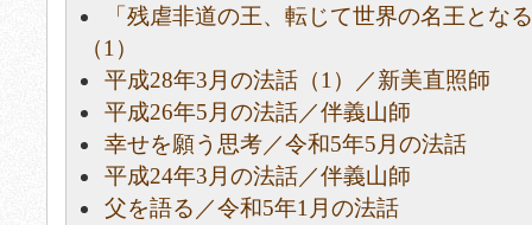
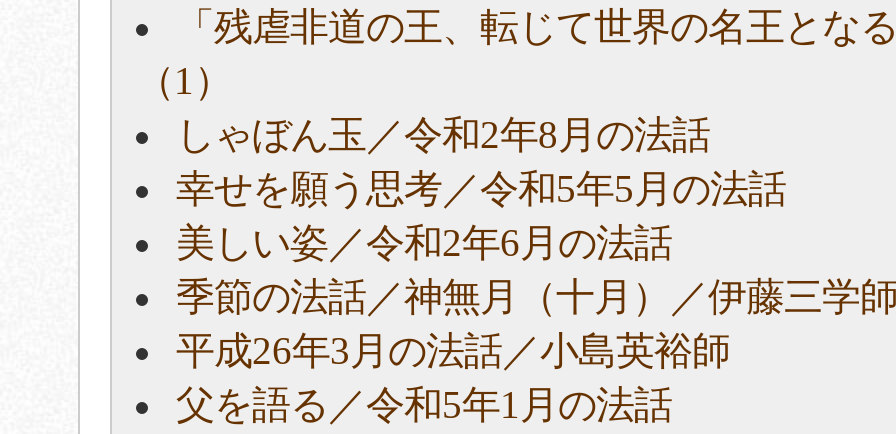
- 平成28年3月の法話（1）／新美直照師
- 平成26年5月の法話／伴義山師
+ しゃぼん玉／令和2年8月の法話

moved up: 幸せを願う思考／令和5年5月の法話

- 平成24年3月の法話／伴義山師
+ 美しい姿／令和2年6月の法話
+ 季節の法話／神無月（十月）／伊藤三学師
+ 平成26年3月の法話／小島英裕師
